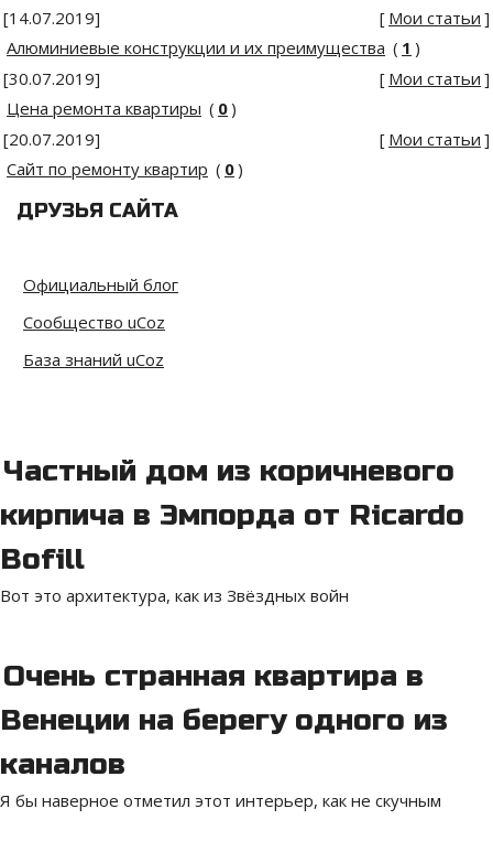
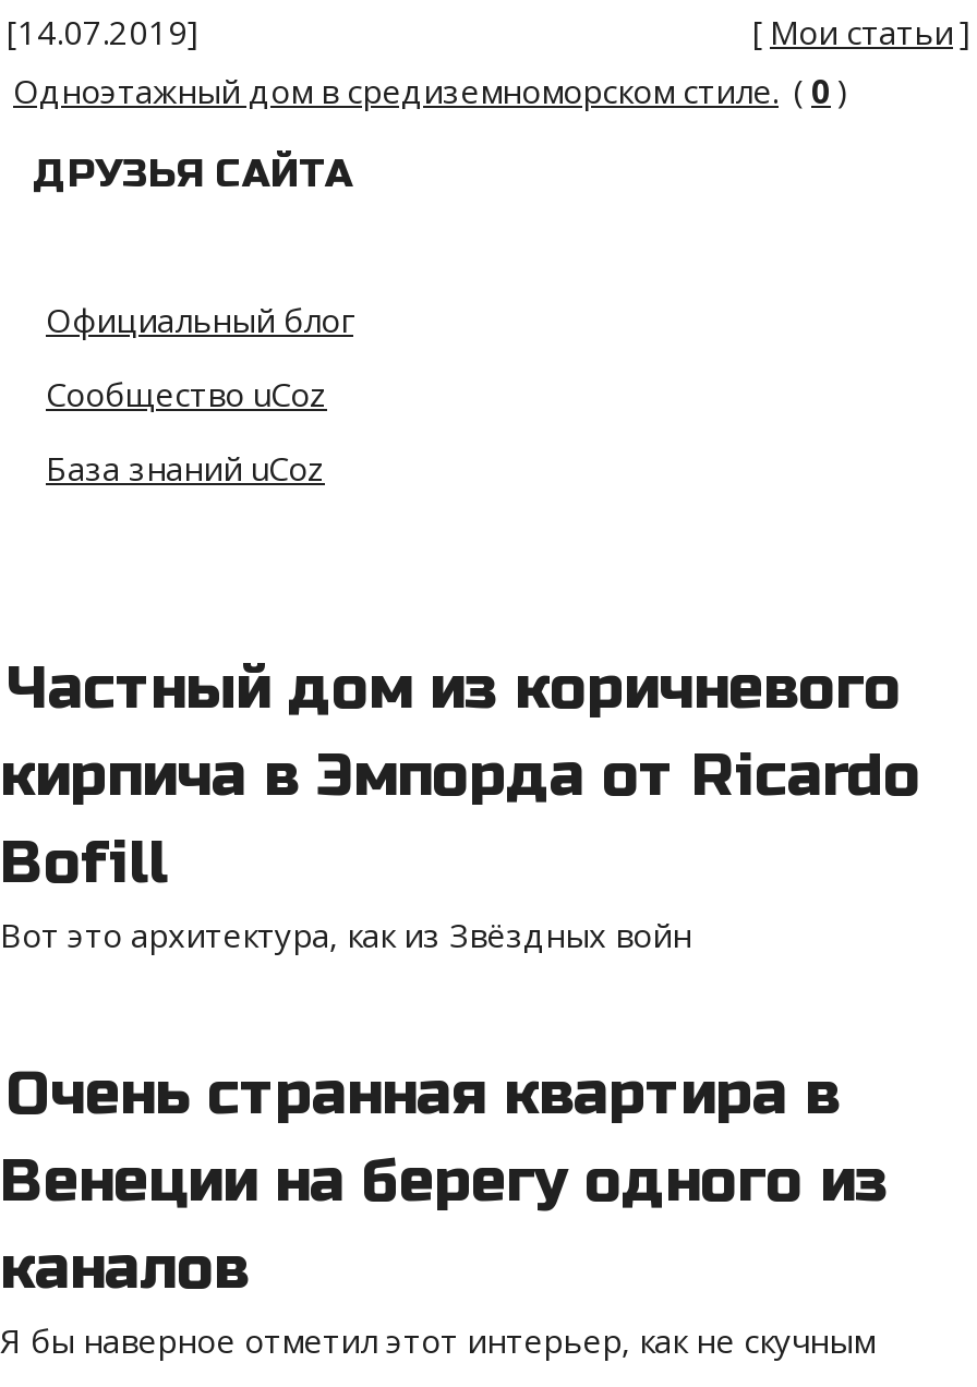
- Алюминиевые конструкции и их преимущества ( 1 )
- [30.07.2019]
- [ Мои статьи ]
- Цена ремонта квартиры ( 0 )
- [20.07.2019]
- [ Мои статьи ]
- Сайт по ремонту квартир ( 0 )
+ Одноэтажный дом в средиземноморском стиле. ( 0 )
